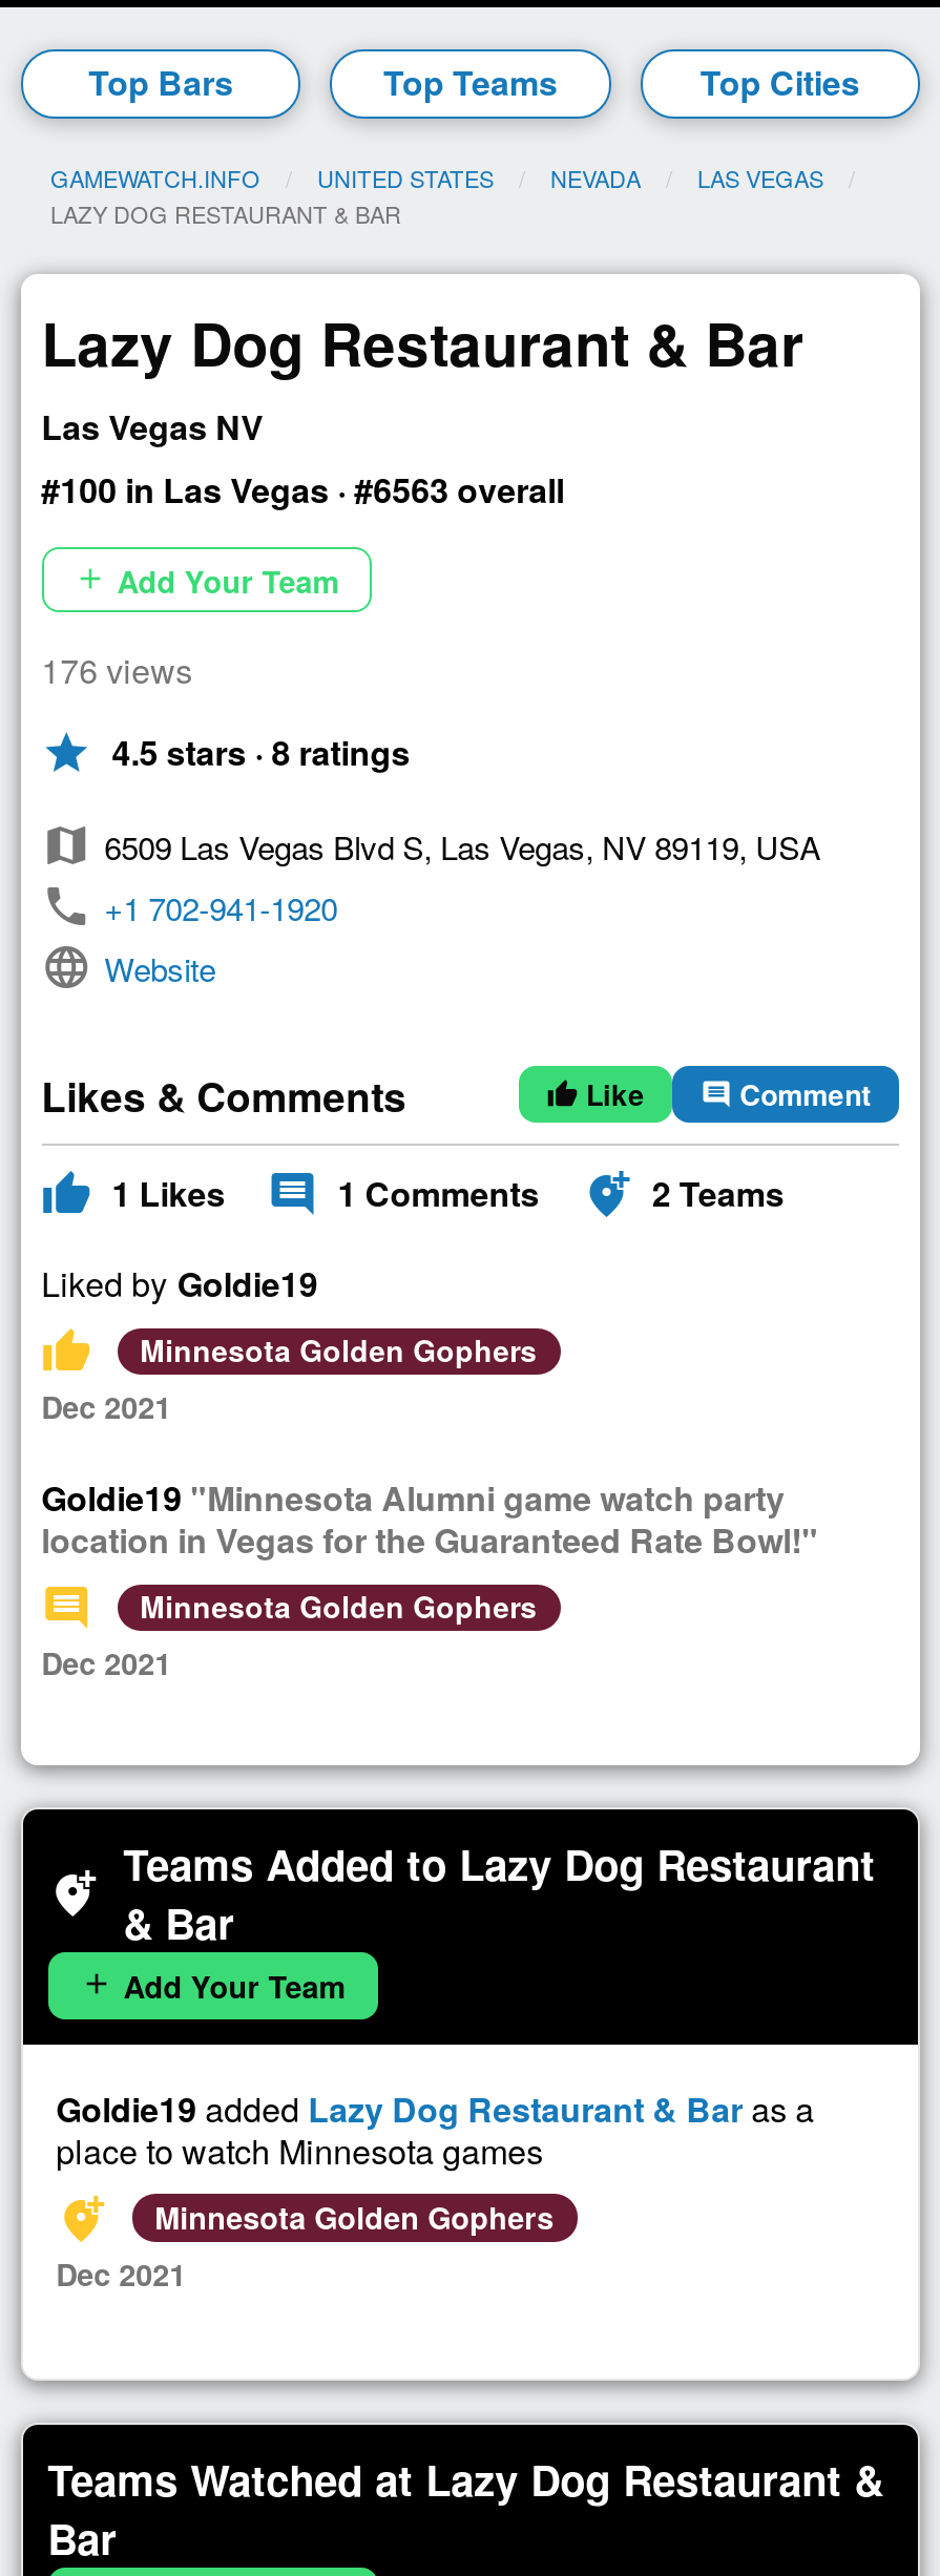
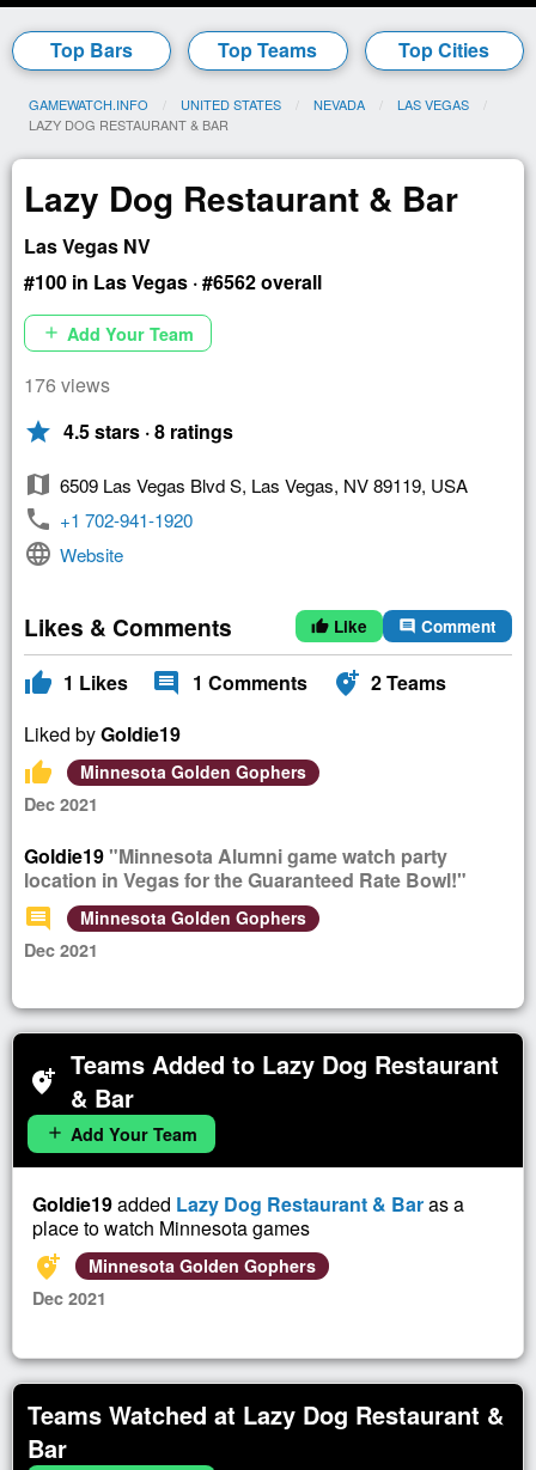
- #100 in Las Vegas · #6563 overall
+ #100 in Las Vegas · #6562 overall
